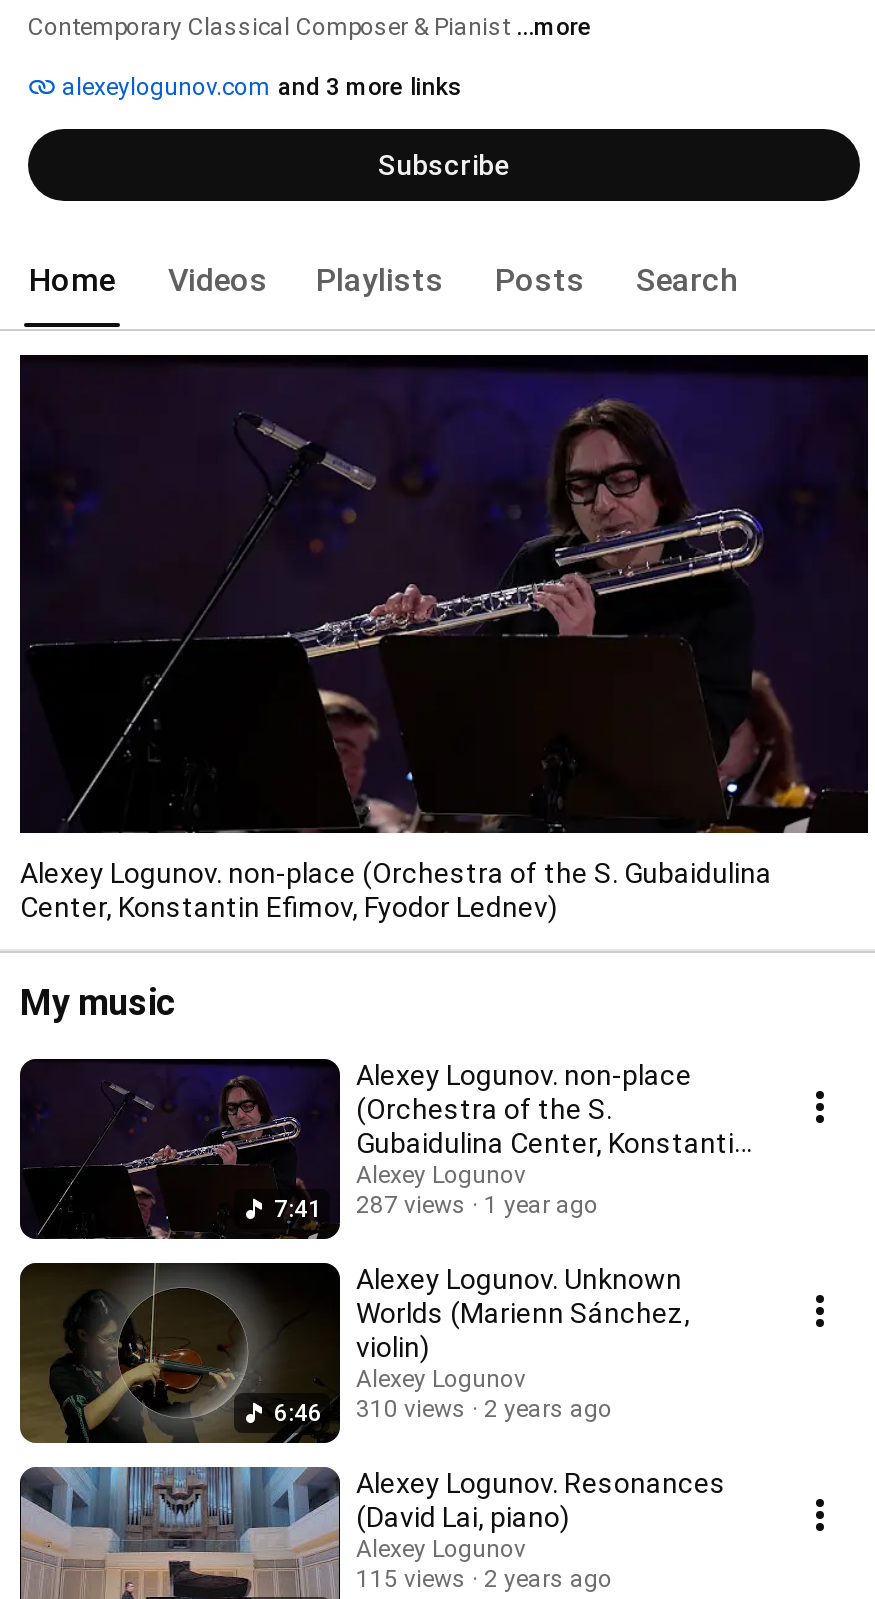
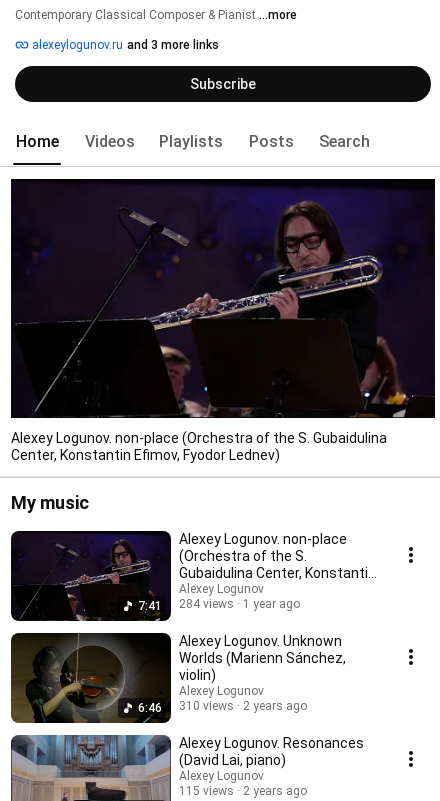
- alexeylogunov.com and 3 more links
+ alexeylogunov.ru and 3 more links

- 7:41 287 views 1 year ago
+ 7:41 284 views 1 year ago
